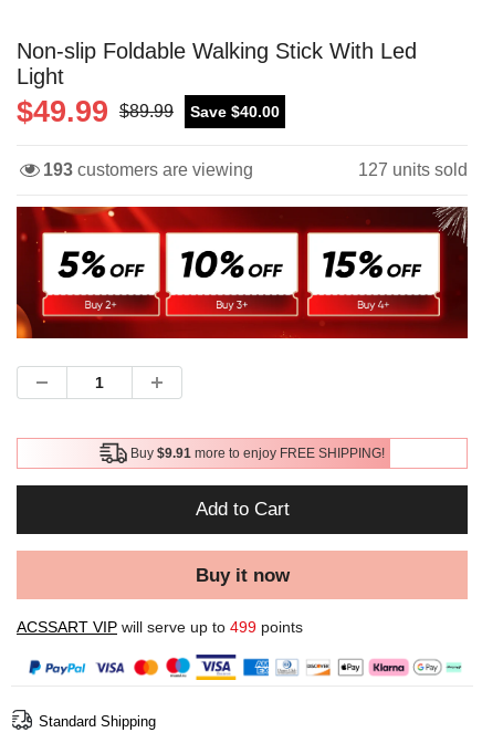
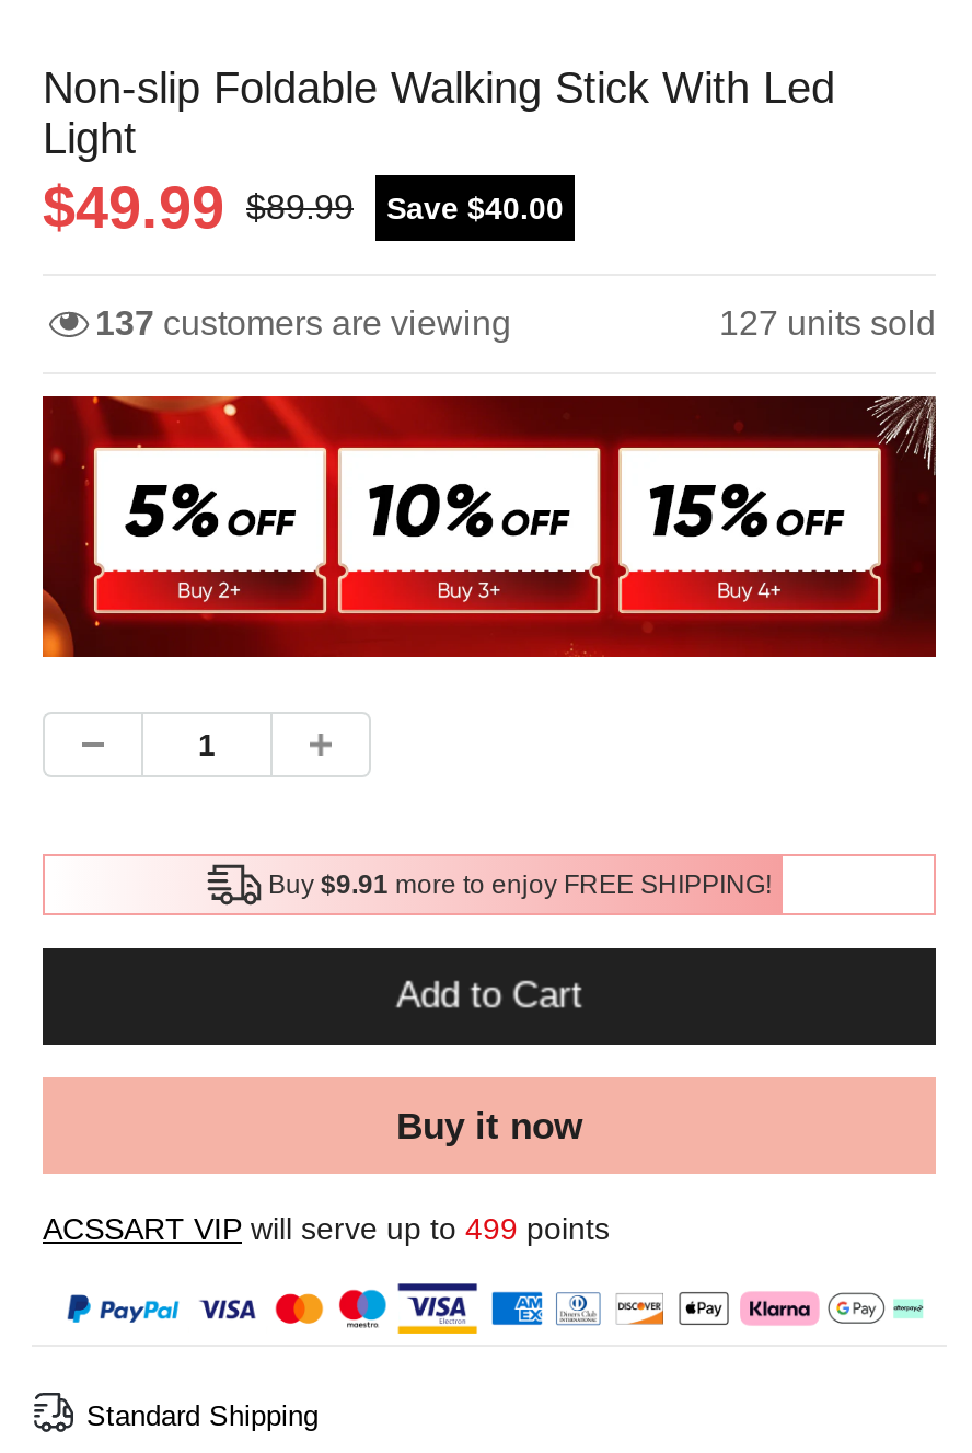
- 193 customers are viewing
+ 137 customers are viewing
